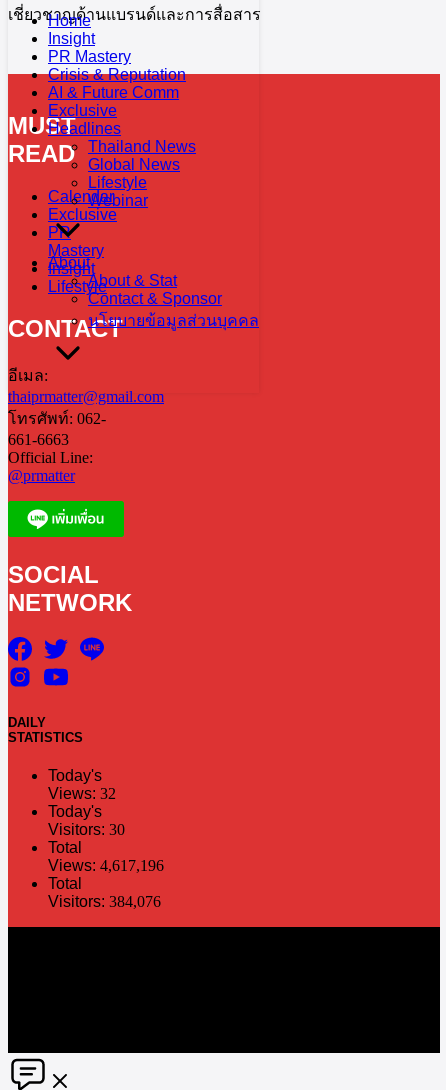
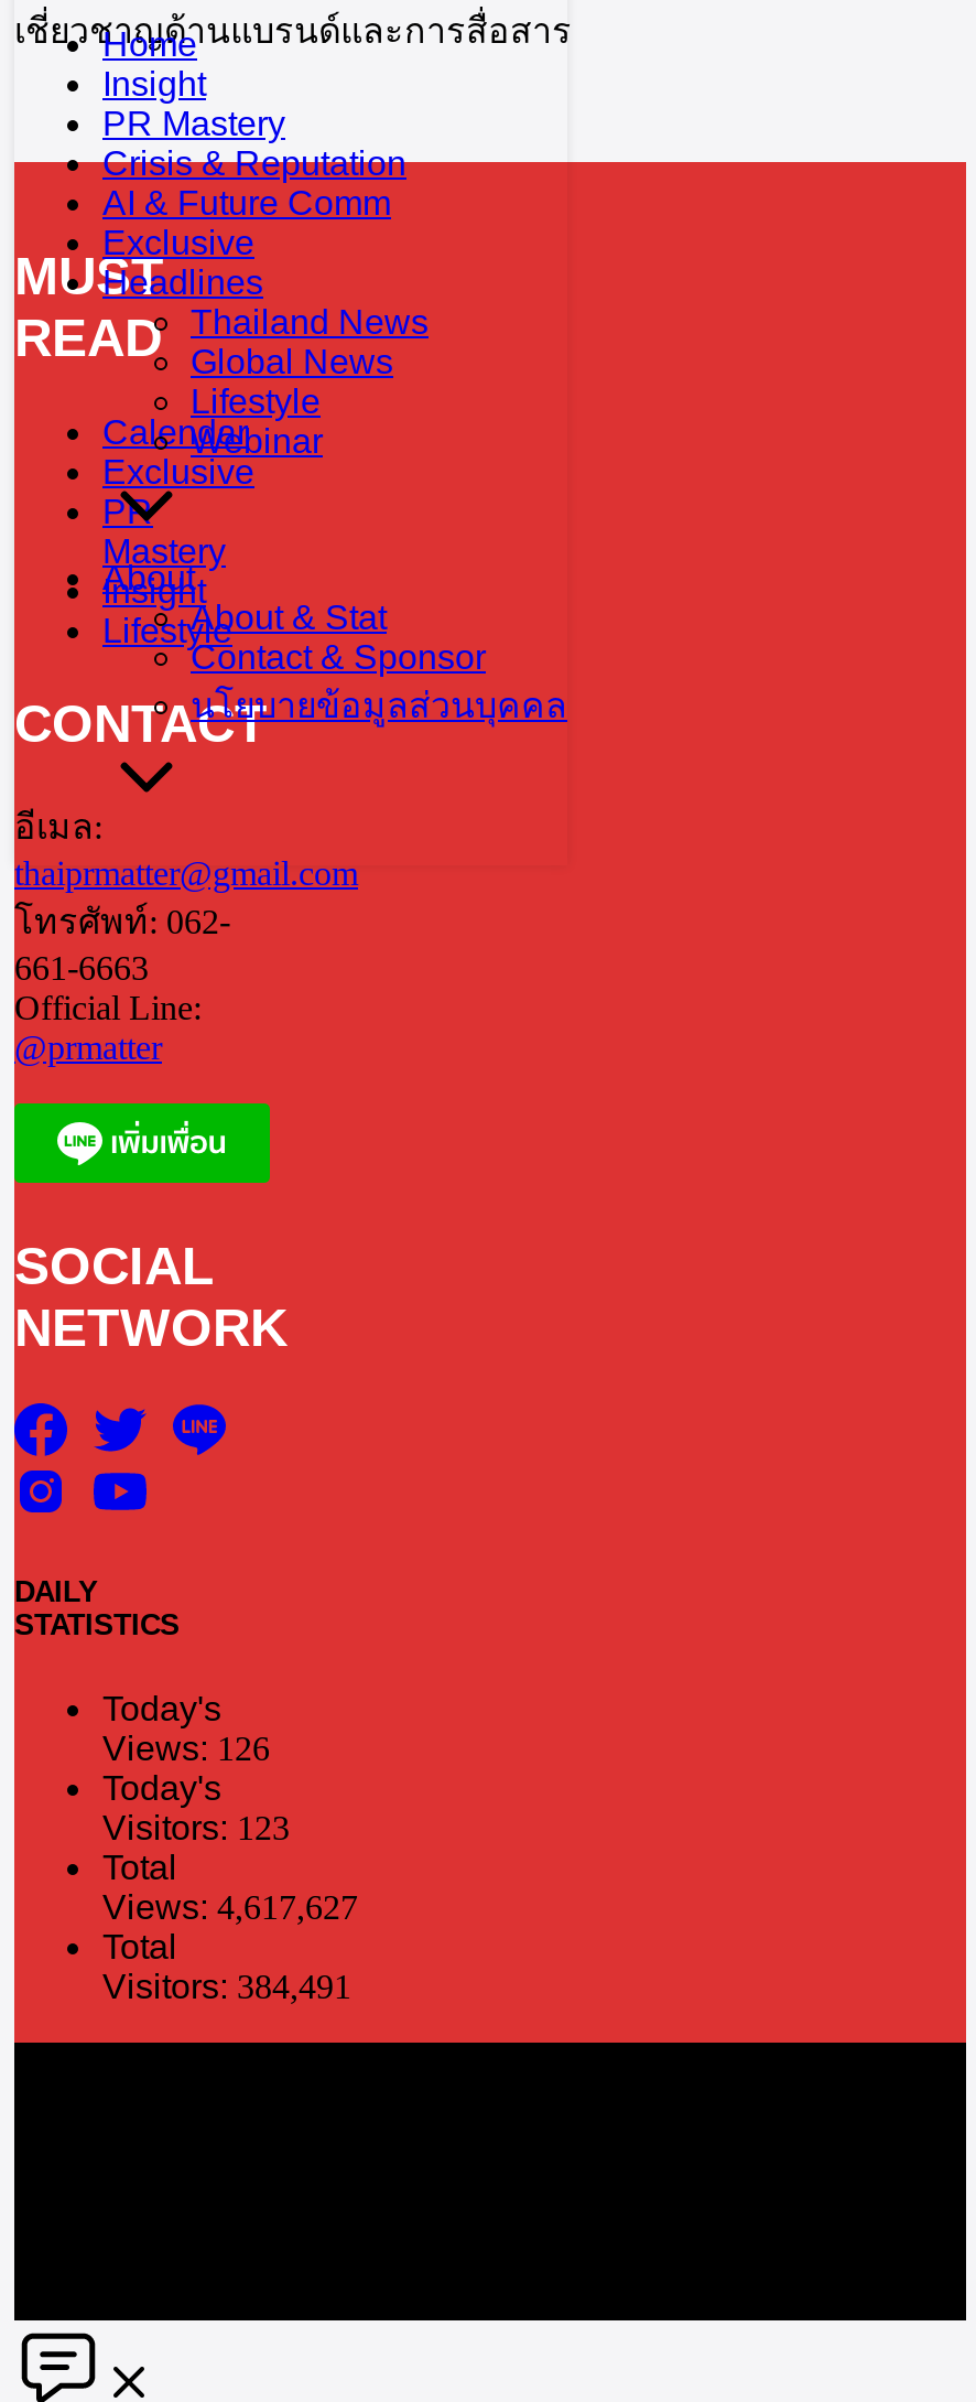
- Views: 32
+ Views: 126

- Visitors: 30
+ Visitors: 123

- Views: 4,617,196
+ Views: 4,617,627

- Visitors: 384,076
+ Visitors: 384,491
